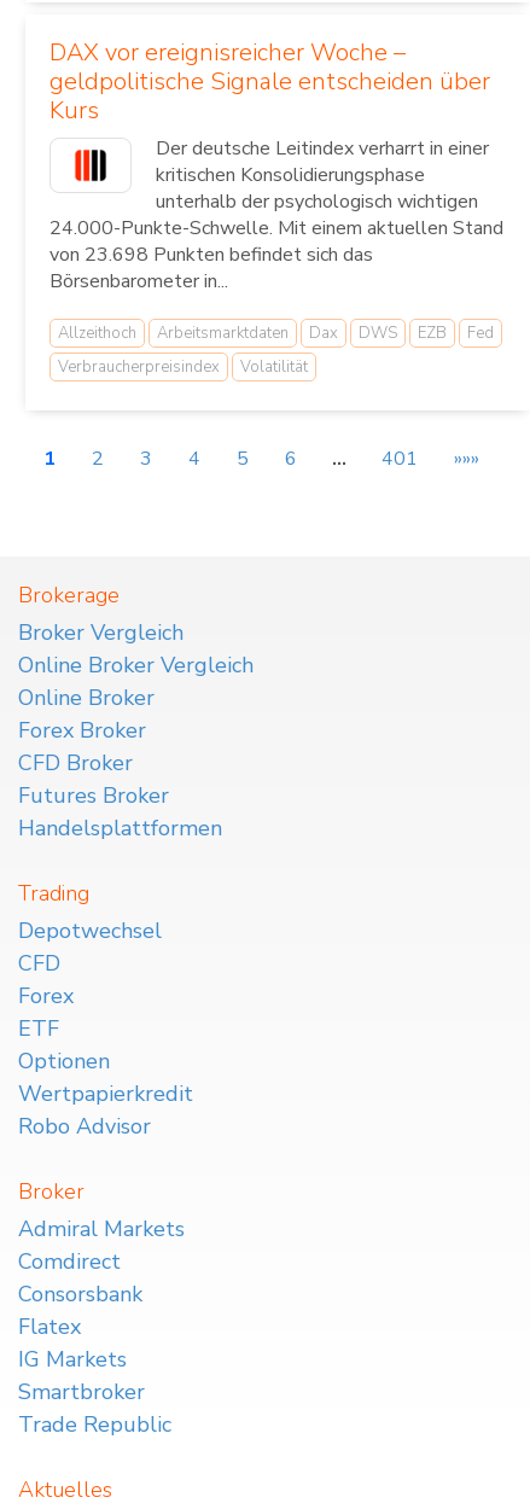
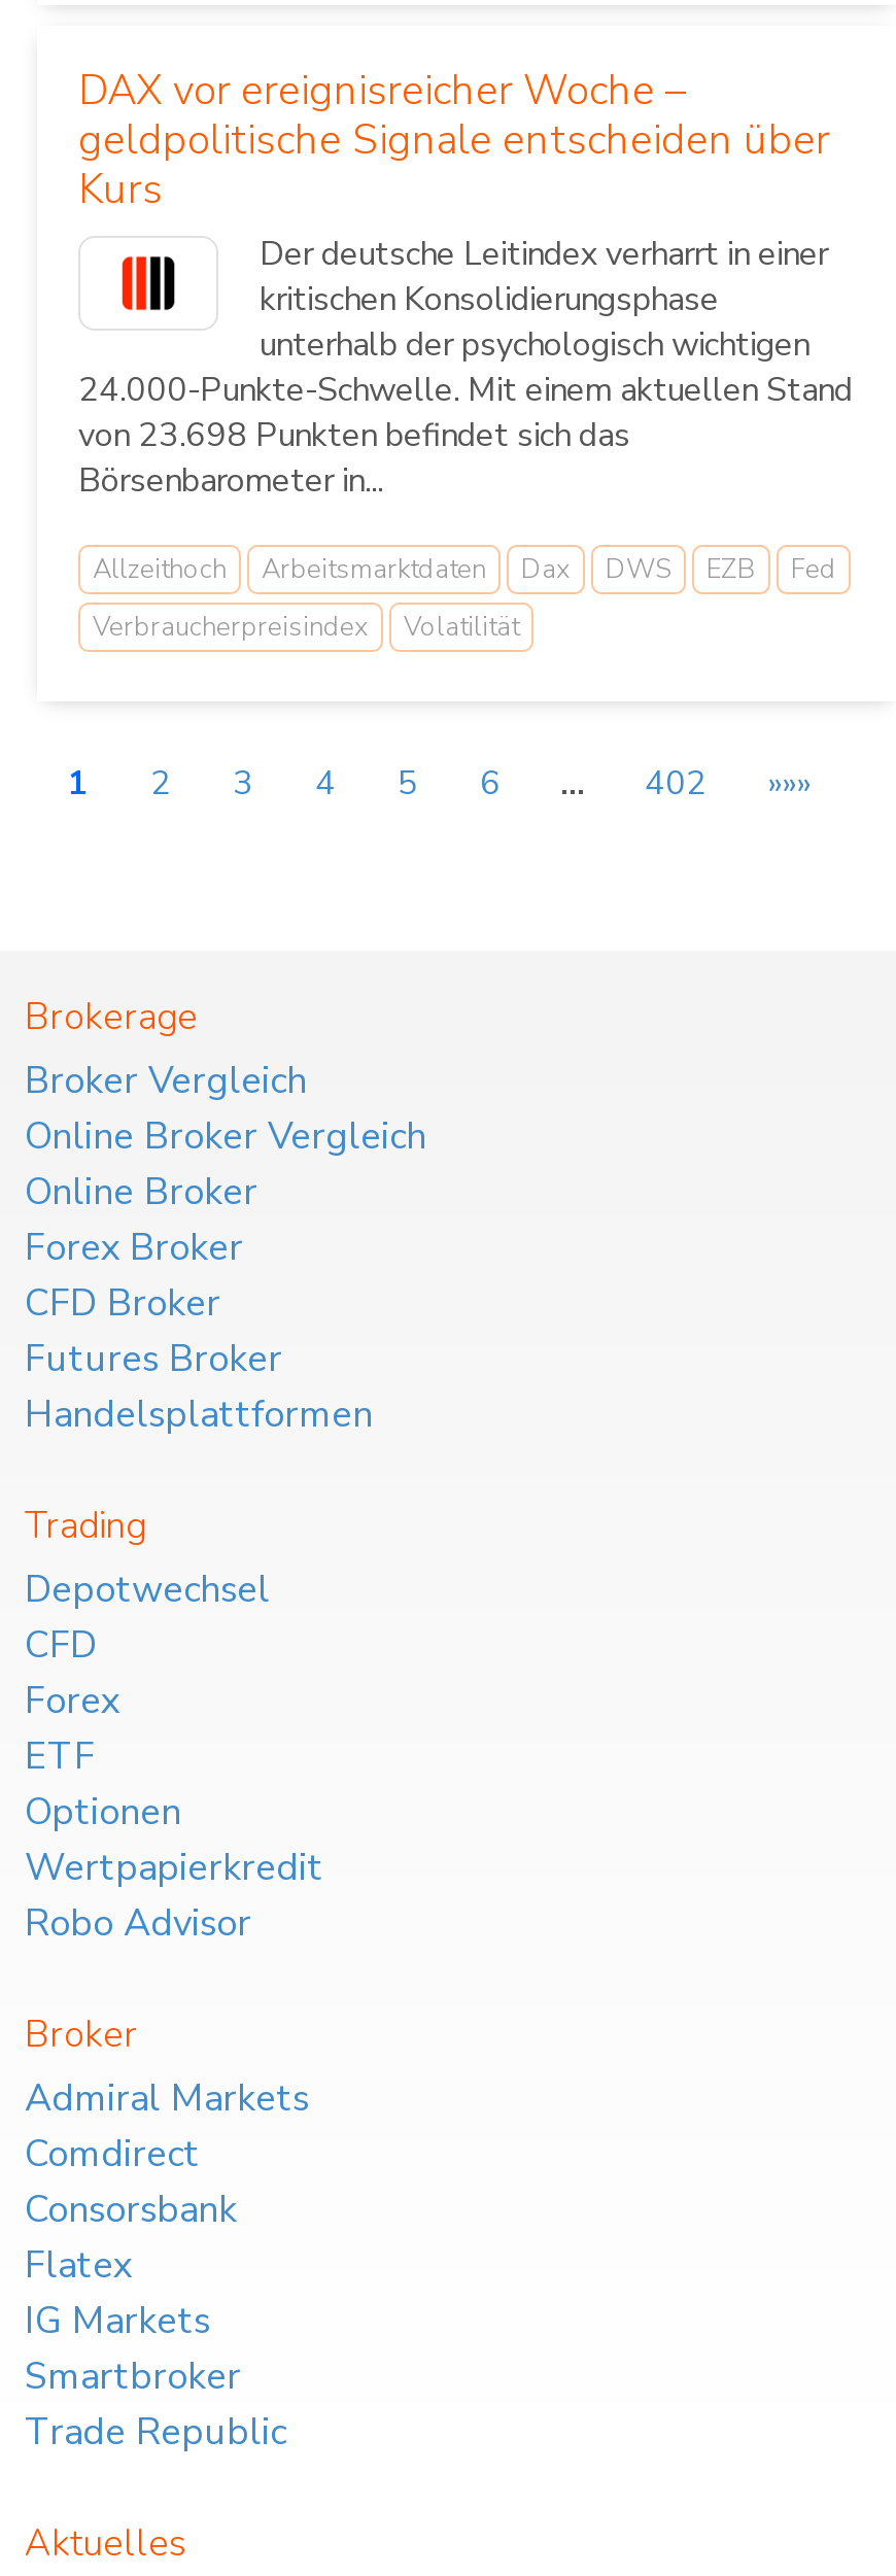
- 401
+ 402
